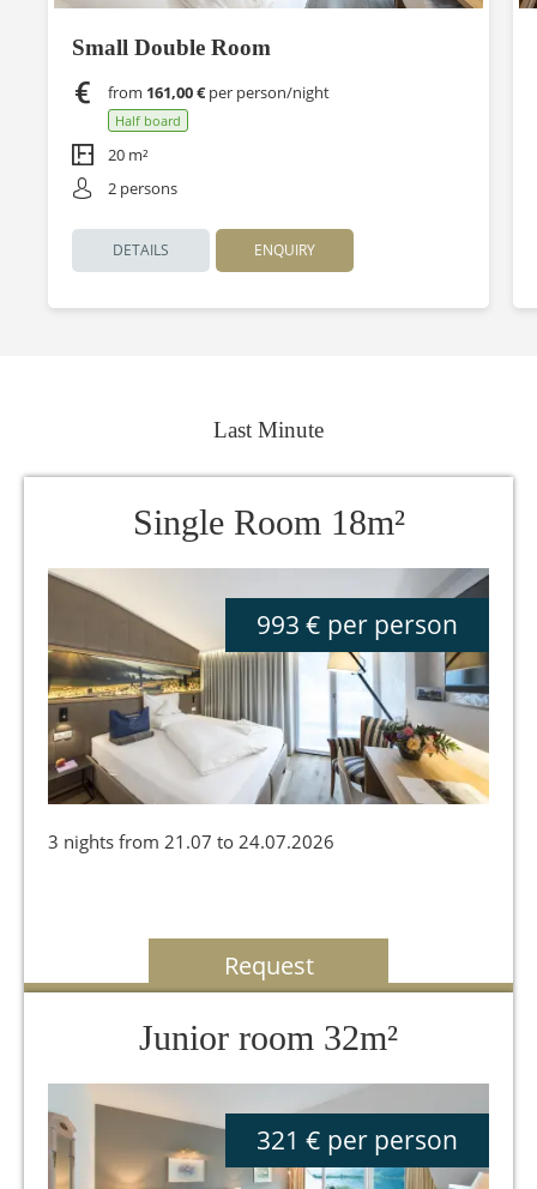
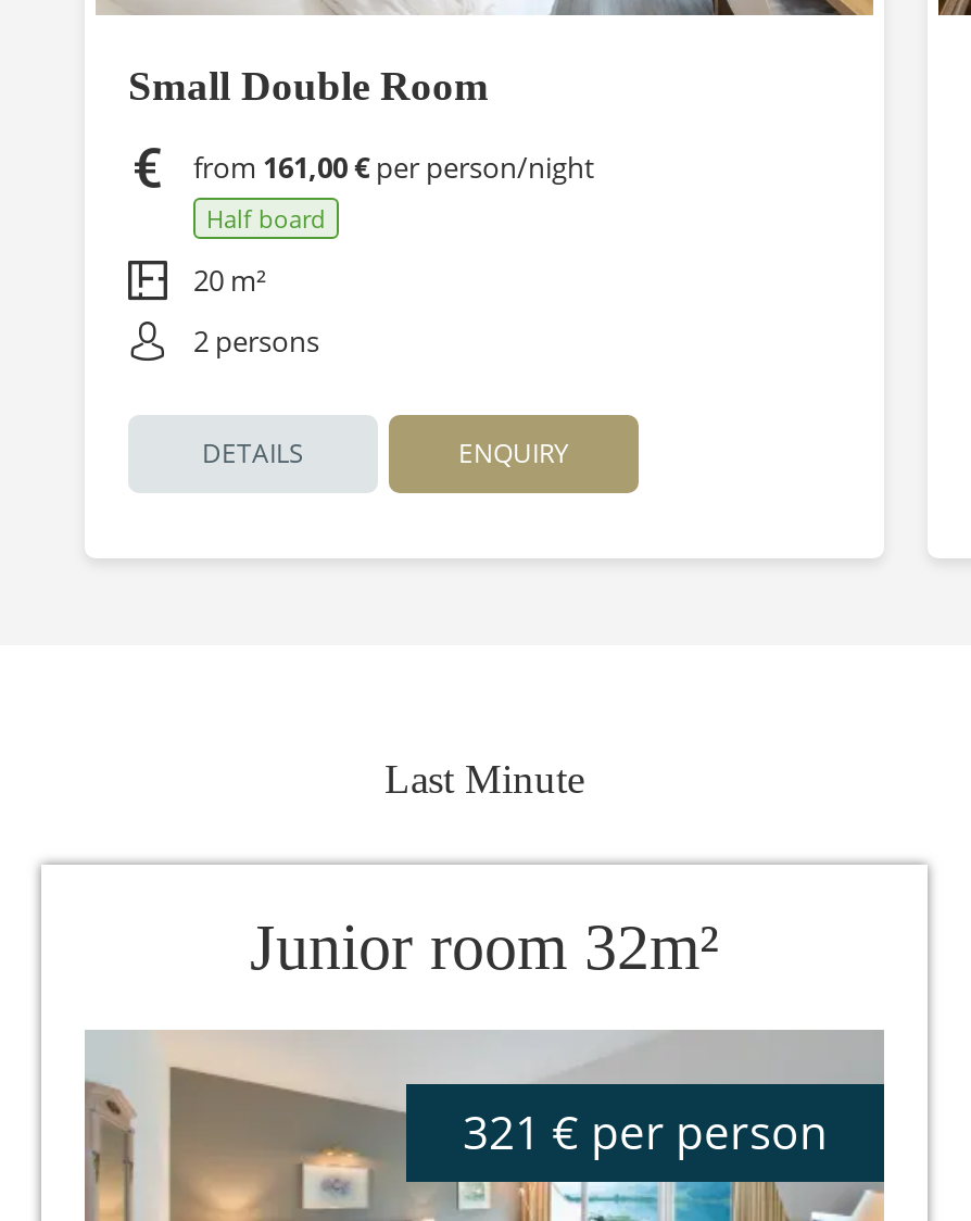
- [image]
- Single Room 18m²
- 993 € per person

- 3 nights from 21.07 to 24.07.2026

- Request
